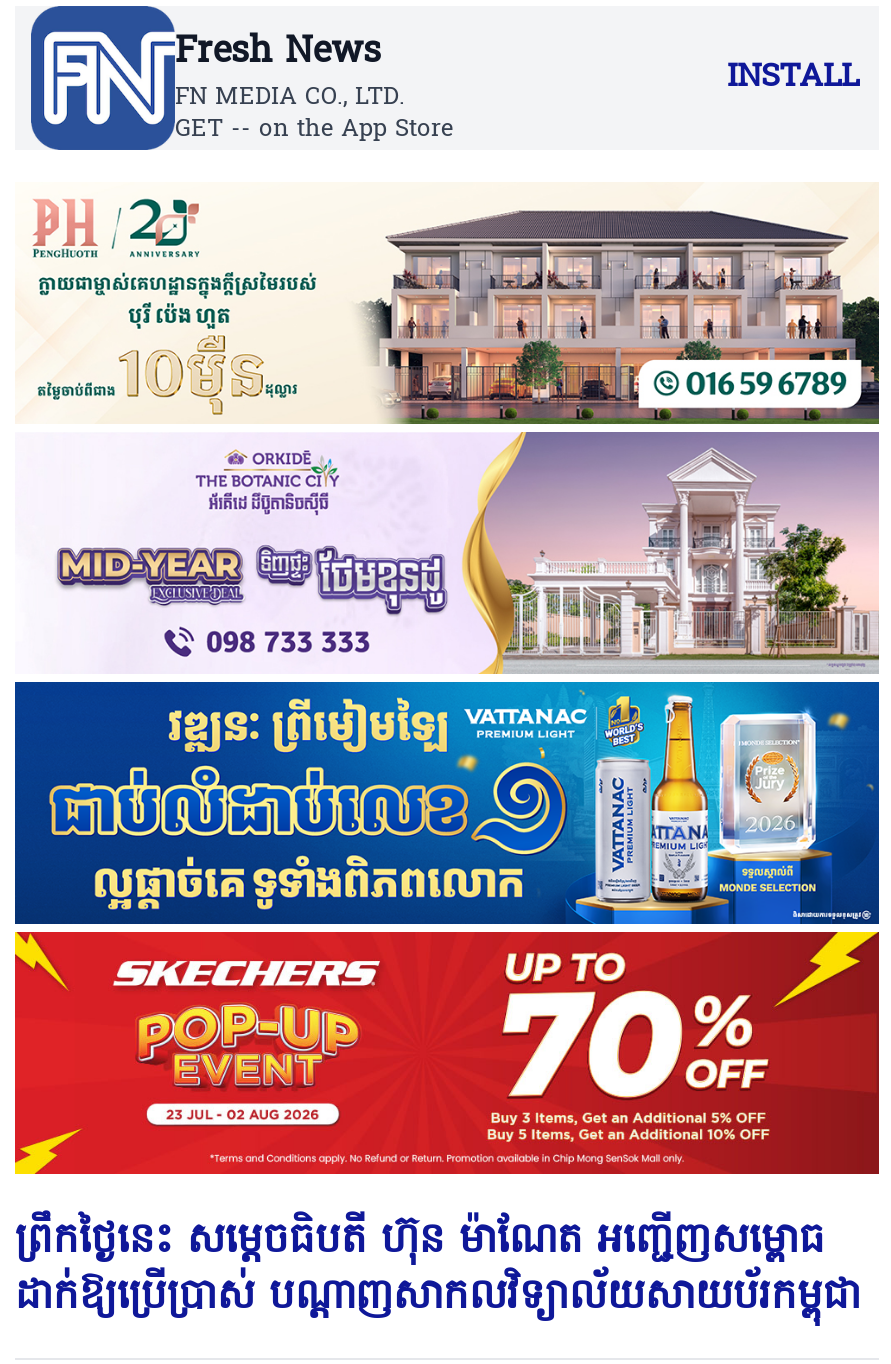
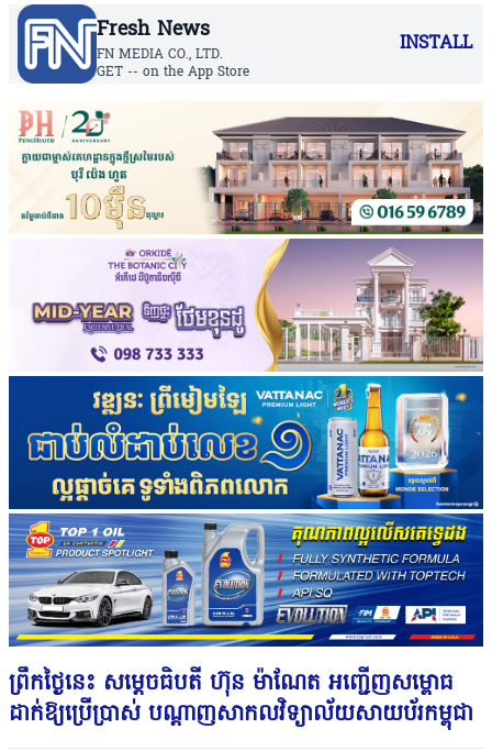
- [image]
+ [image]
